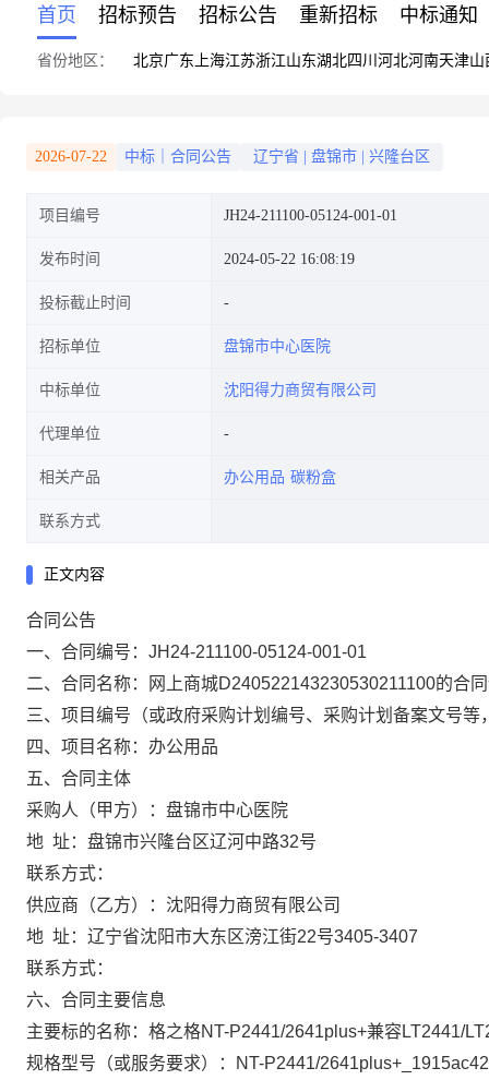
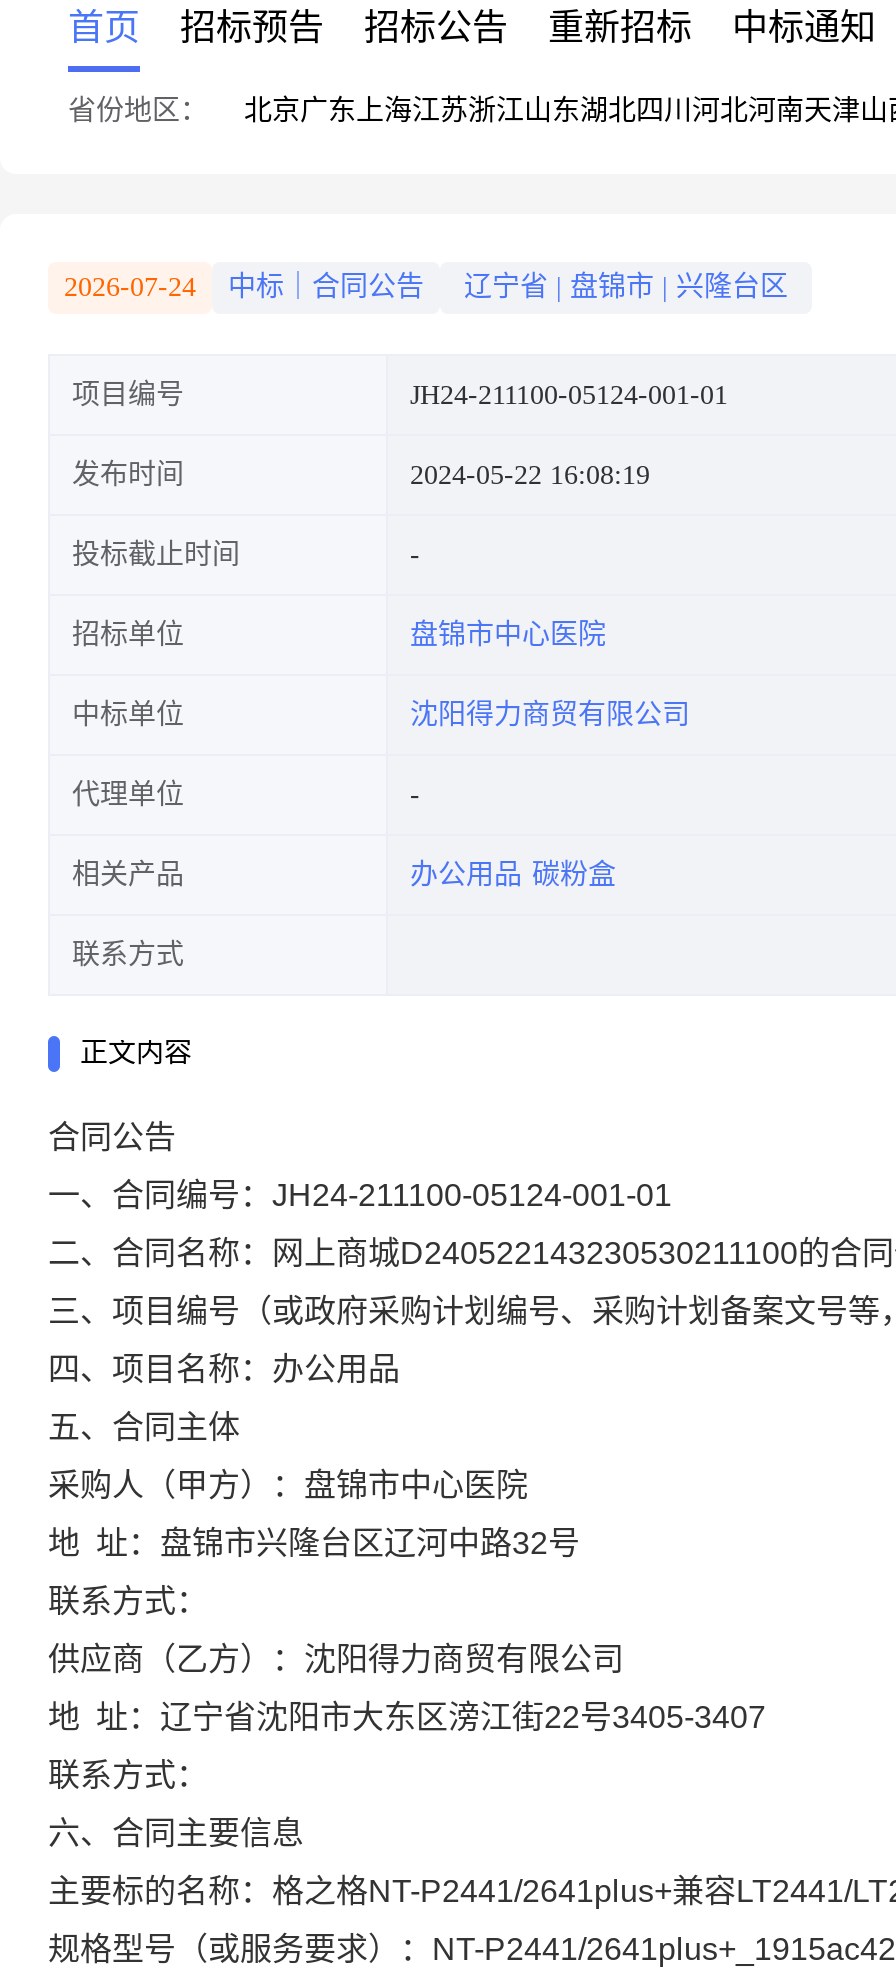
- 2026-07-22
+ 2026-07-24
